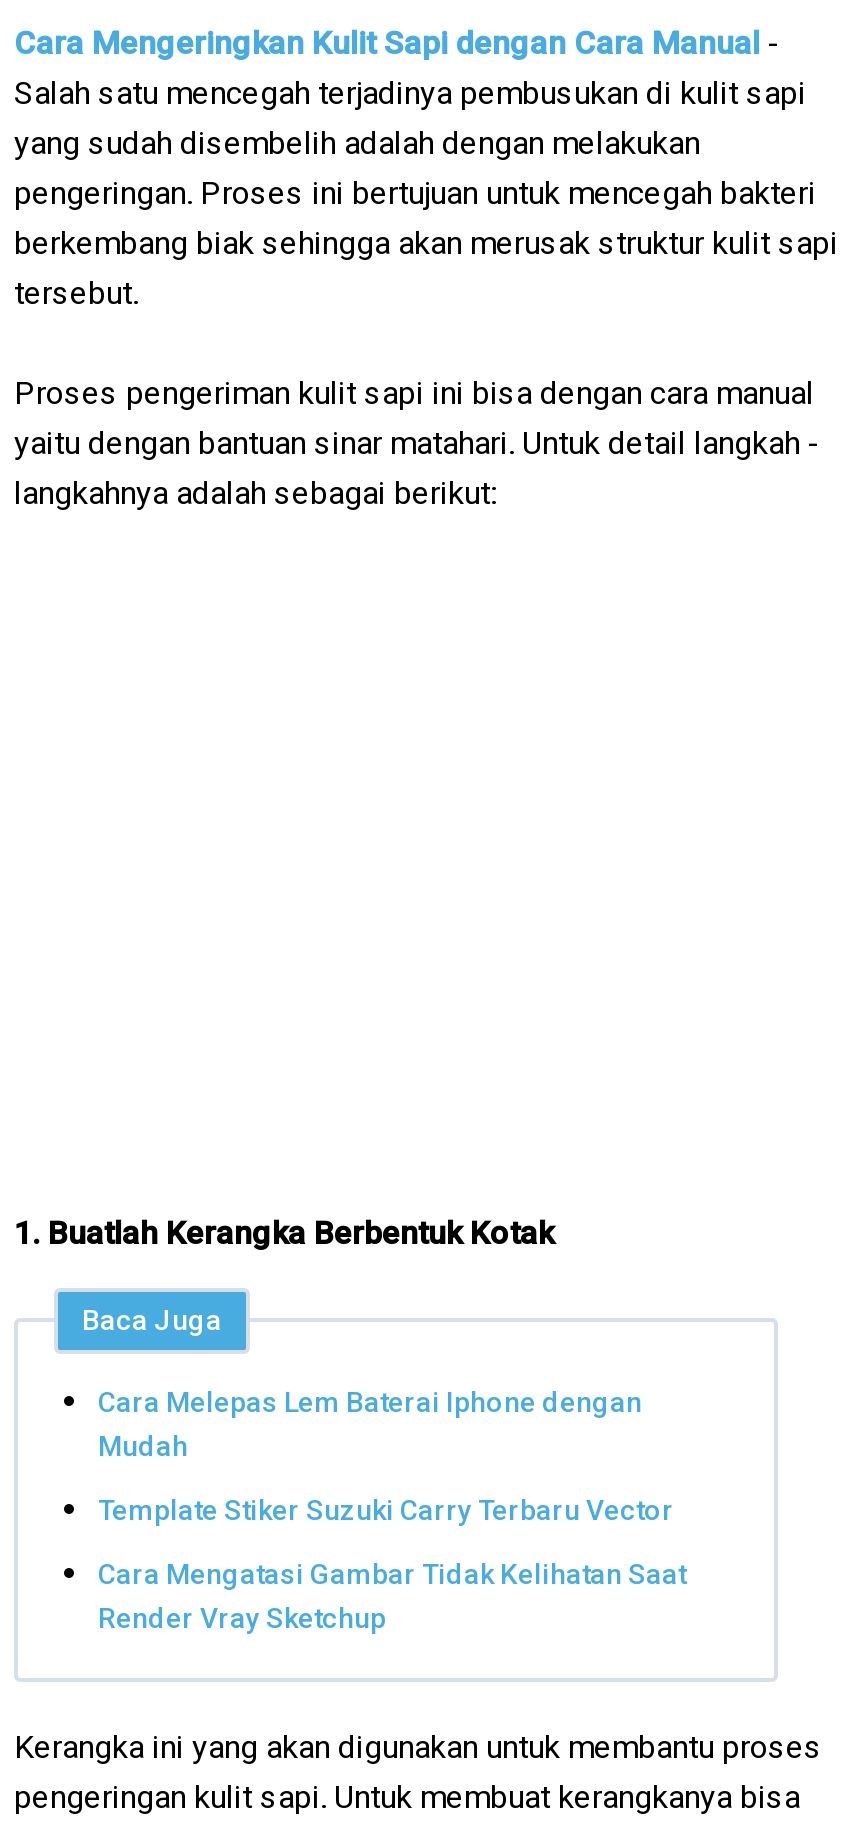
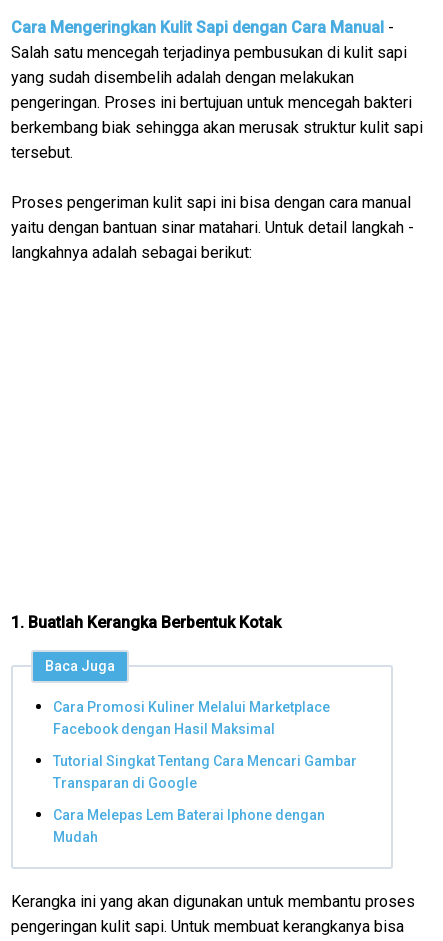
+ Cara Promosi Kuliner Melalui Marketplace
+ Facebook dengan Hasil Maksimal
+ Tutorial Singkat Tentang Cara Mencari Gambar
+ Transparan di Google

moved down: Cara Melepas Lem Baterai Iphone dengan | Mudah

- Template Stiker Suzuki Carry Terbaru Vector
- Cara Mengatasi Gambar Tidak Kelihatan Saat
- Render Vray Sketchup
